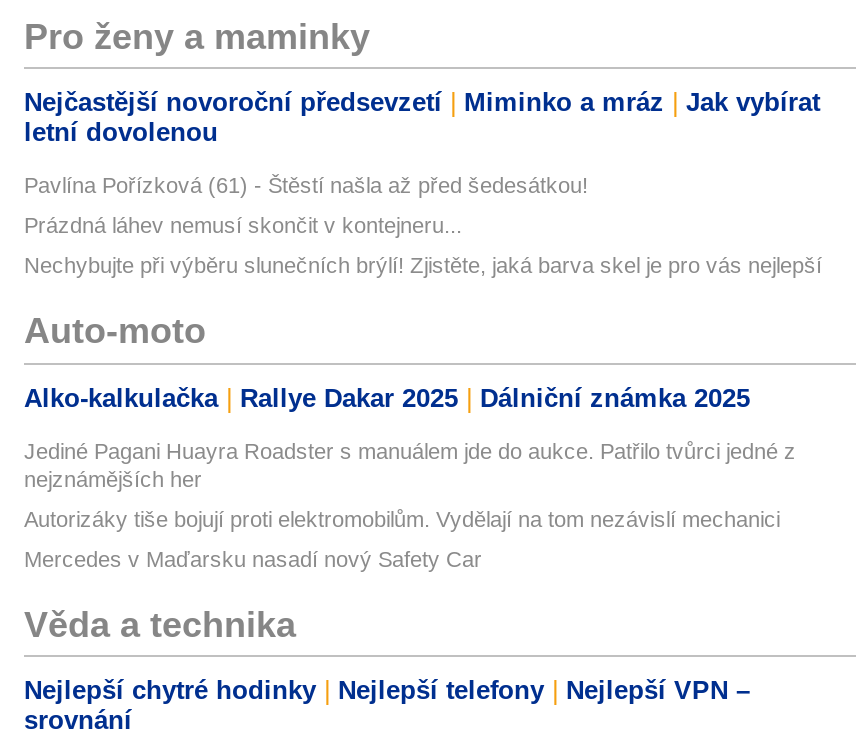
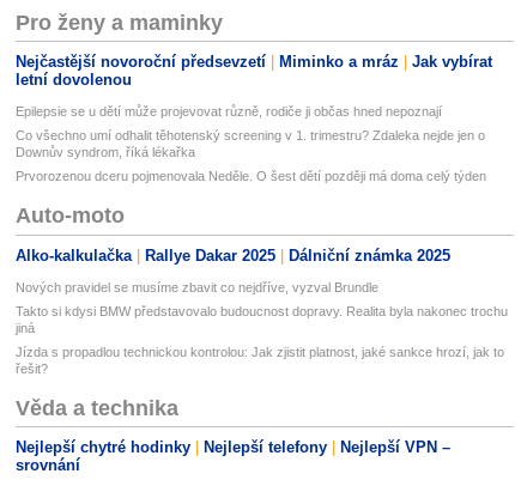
- Pavlína Pořízková (61) - Štěstí našla až před šedesátkou!
+ Epilepsie se u dětí může projevovat různě, rodiče ji občas hned nepoznají

- Prázdná láhev nemusí skončit v kontejneru...
+ Co všechno umí odhalit těhotenský screening v 1. trimestru? Zdaleka nejde jen o
+ Downův syndrom, říká lékařka

- Nechybujte při výběru slunečních brýlí! Zjistěte, jaká barva skel je pro vás nejlepší
+ Prvorozenou dceru pojmenovala Neděle. O šest dětí později má doma celý týden

- Jediné Pagani Huayra Roadster s manuálem jde do aukce. Patřilo tvůrci jedné z
- nejznámějších her
+ Nových pravidel se musíme zbavit co nejdříve, vyzval Brundle

- Autorizáky tiše bojují proti elektromobilům. Vydělají na tom nezávislí mechanici
+ Takto si kdysi BMW představovalo budoucnost dopravy. Realita byla nakonec trochu
+ jiná

- Mercedes v Maďarsku nasadí nový Safety Car
+ Jízda s propadlou technickou kontrolou: Jak zjistit platnost, jaké sankce hrozí, jak to
+ řešit?
